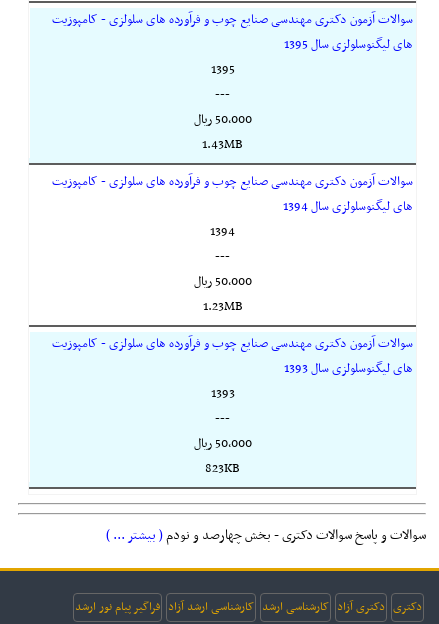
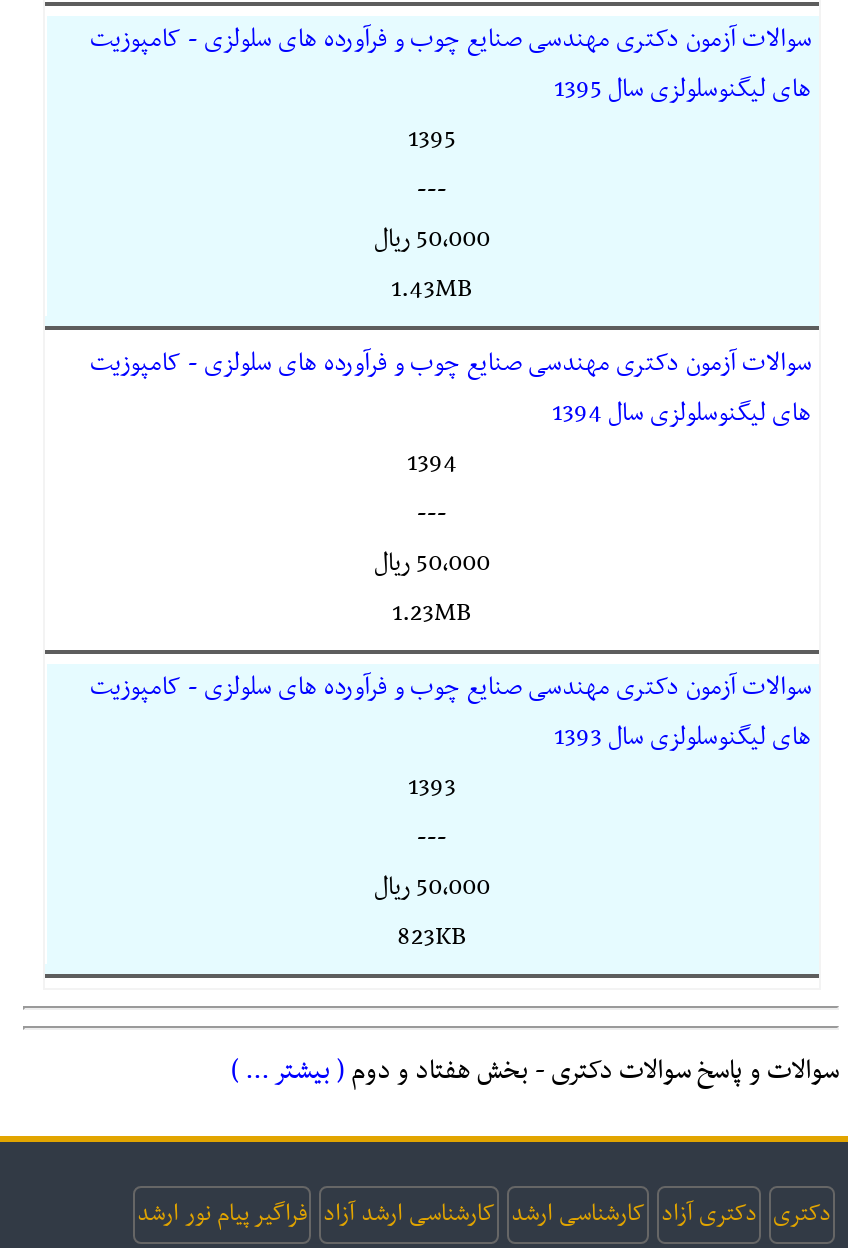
- سوالات و پاسخ سوالات دکتری - بخش چهارصد و نودم ( بیشتر ... )
+ سوالات و پاسخ سوالات دکتری - بخش هفتاد و دوم ( بیشتر ... )
